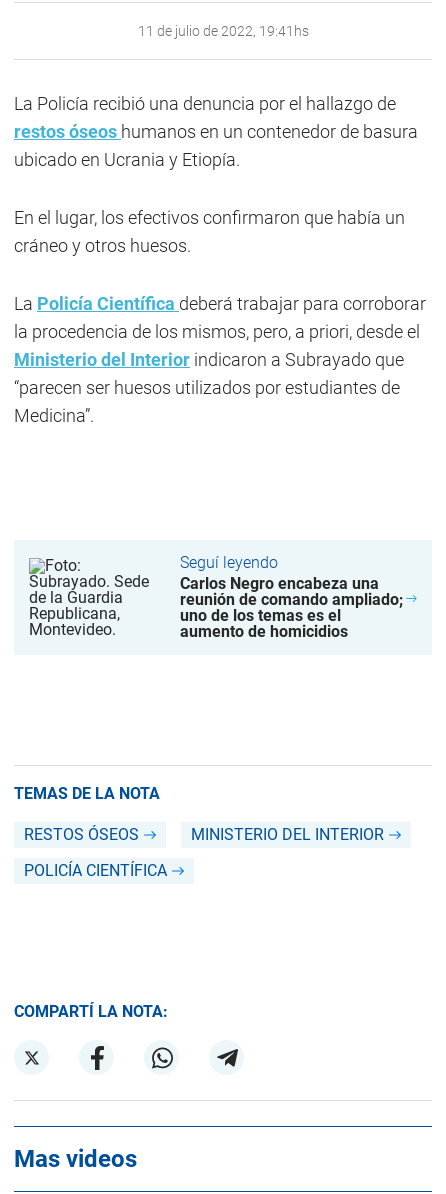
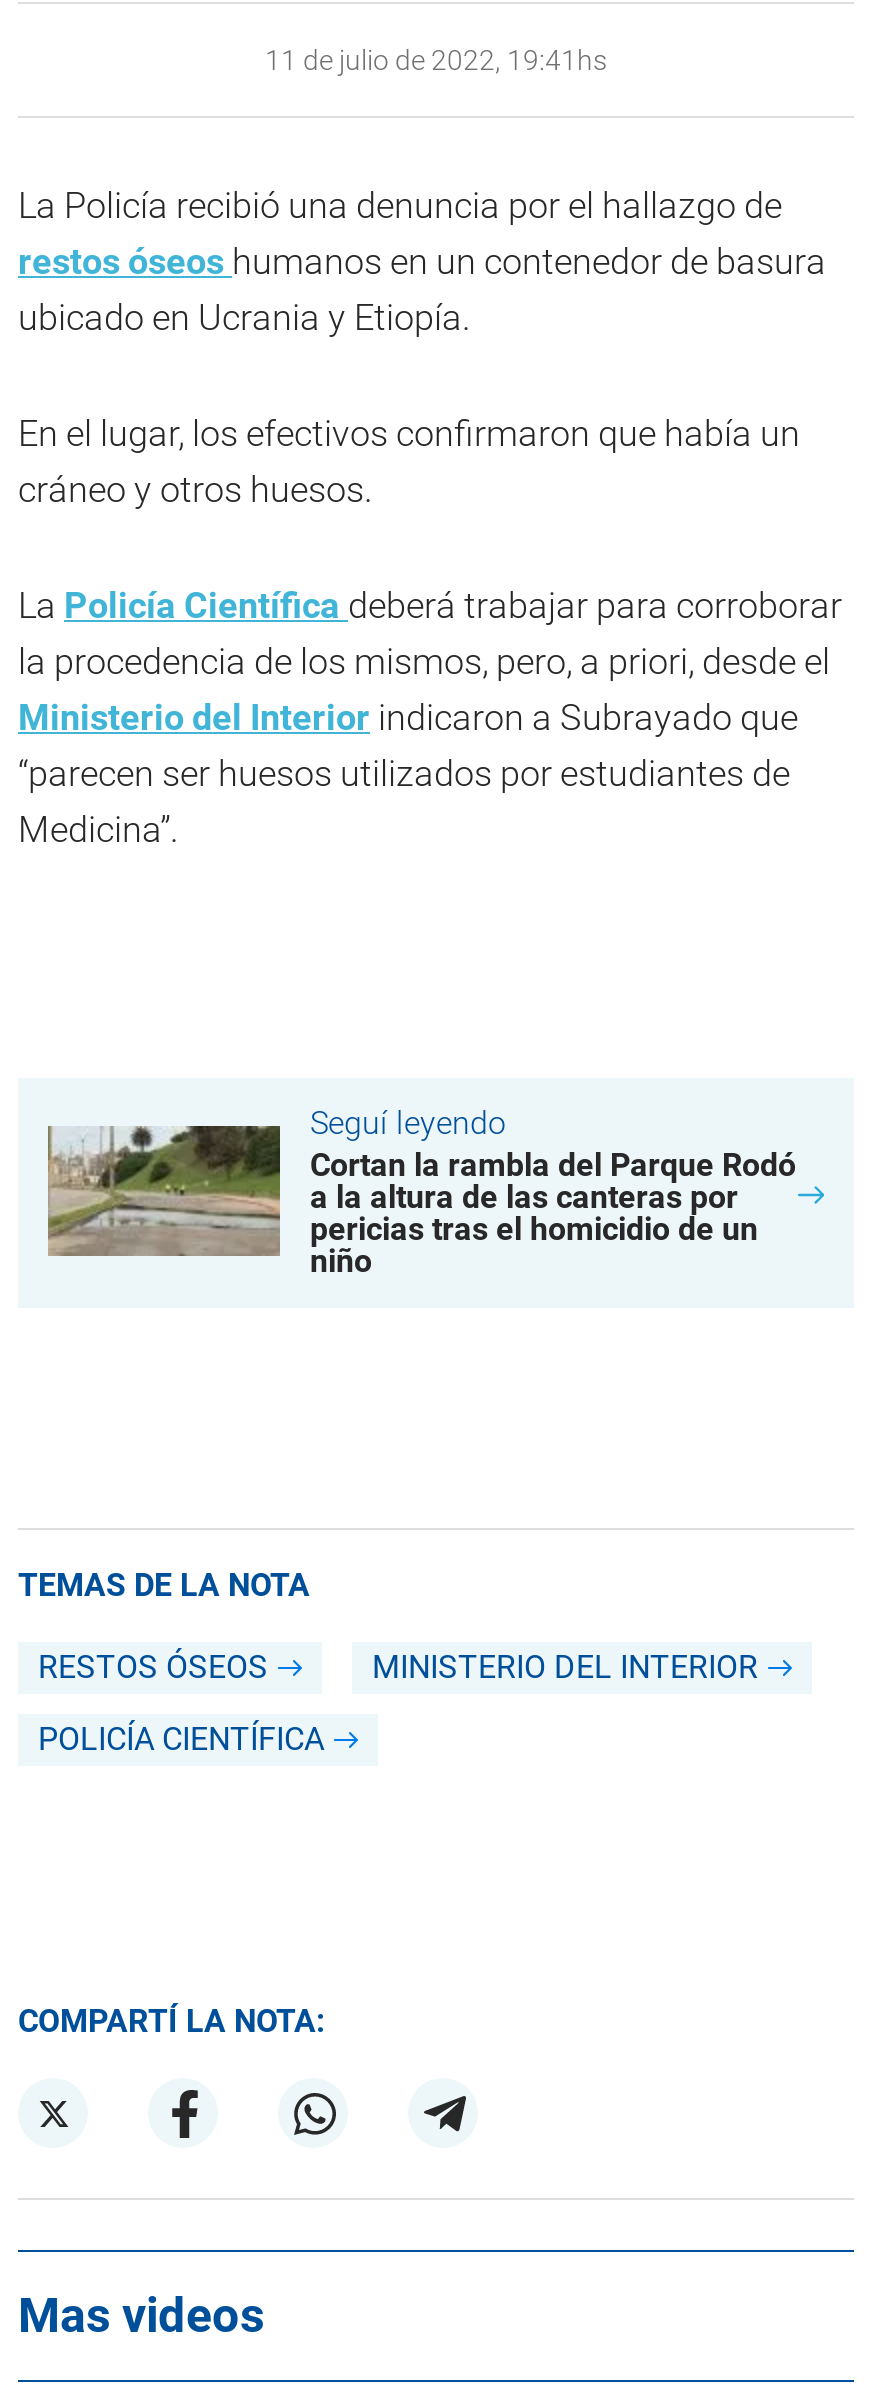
- [image]
- Carlos Negro encabeza una
- reunión de comando ampliado;
- uno de los temas es el
- aumento de homicidios
+ [image]
+ Cortan la rambla del Parque Rodó
+ a la altura de las canteras por
+ pericias tras el homicidio de un
+ niño
